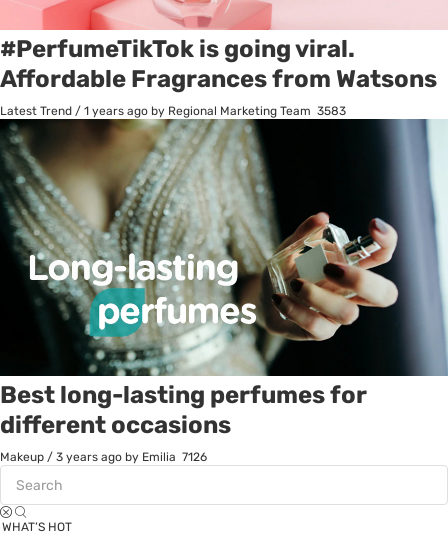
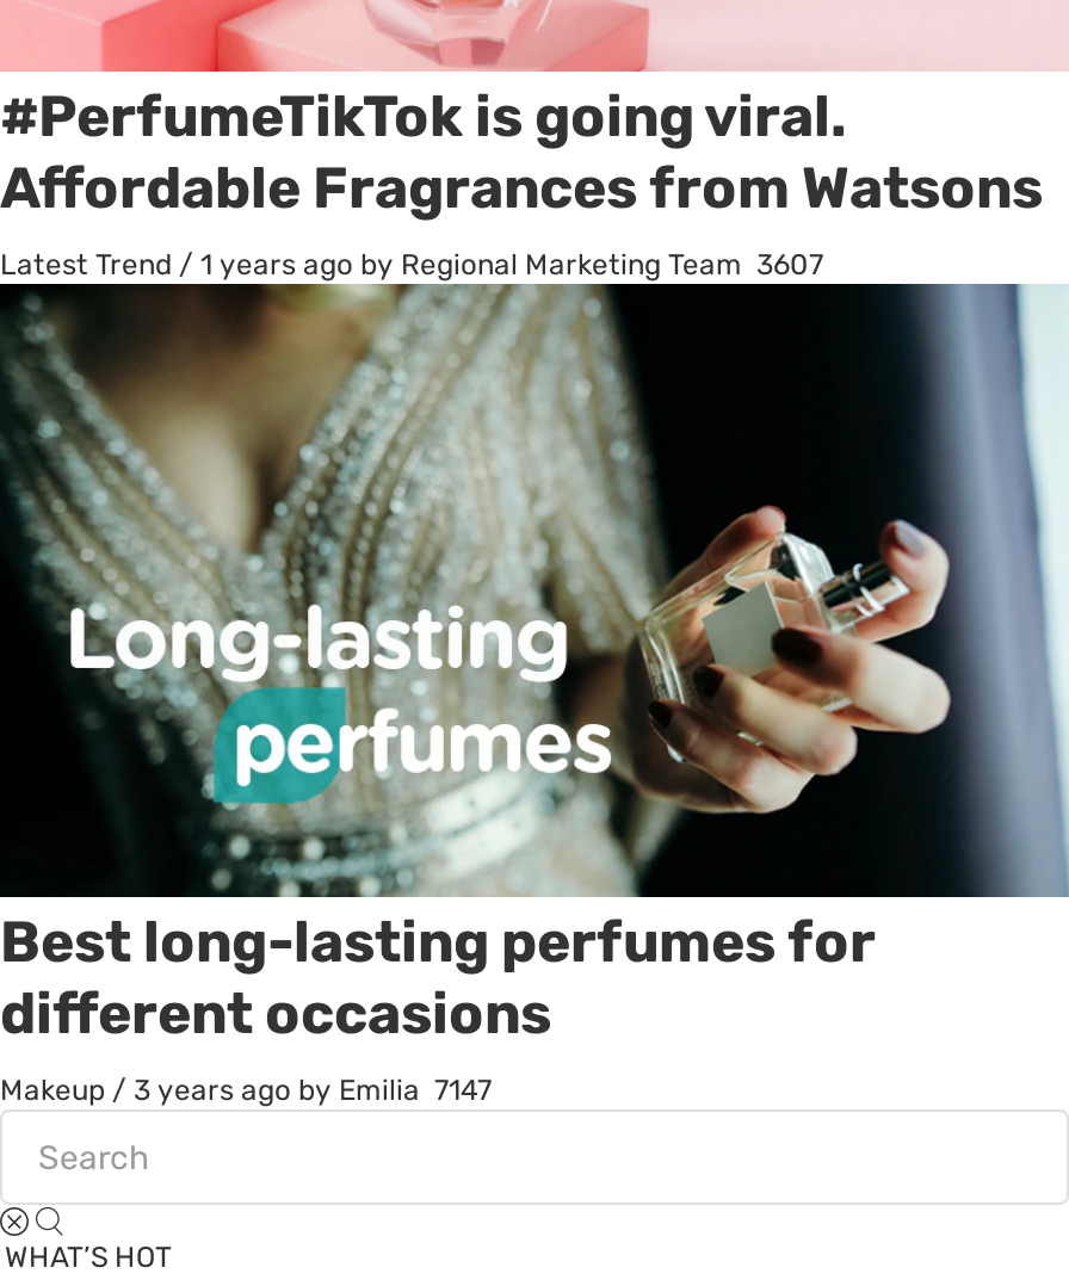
- Latest Trend / 1 years ago by Regional Marketing Team 3583
+ Latest Trend / 1 years ago by Regional Marketing Team 3607

- Makeup / 3 years ago by Emilia 7126
+ Makeup / 3 years ago by Emilia 7147
